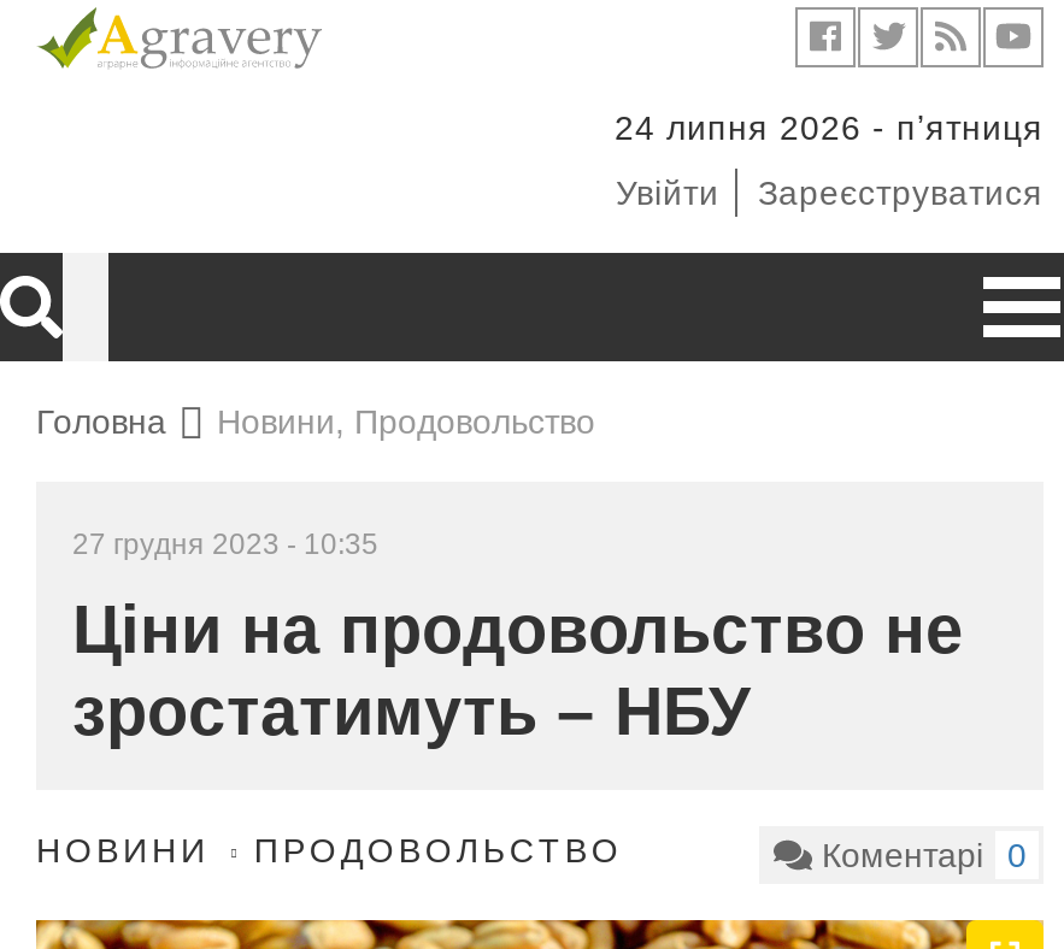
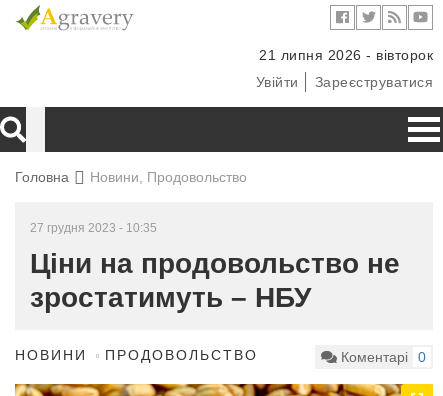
- 24 липня 2026 - пʼятниця
+ 21 липня 2026 - вівторок
